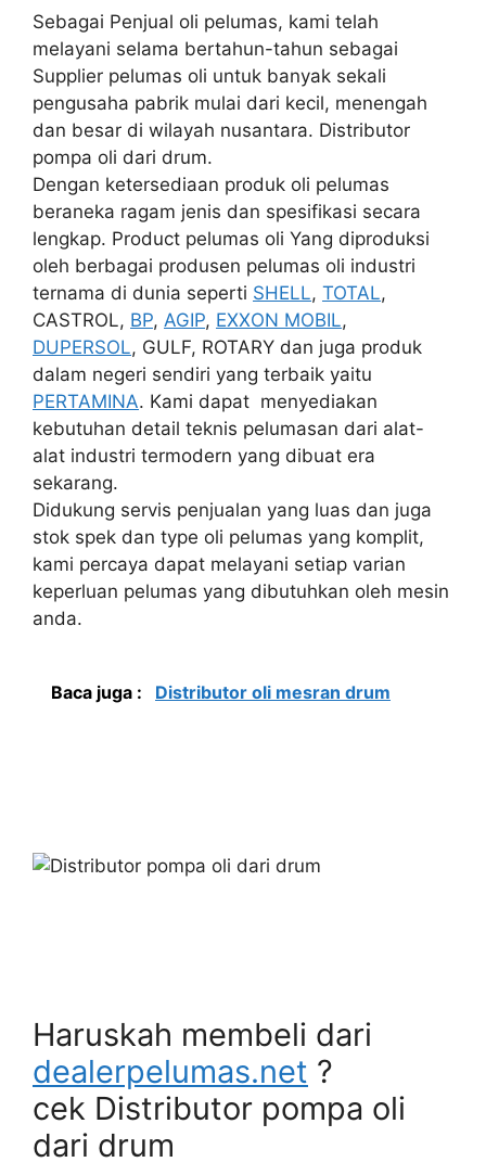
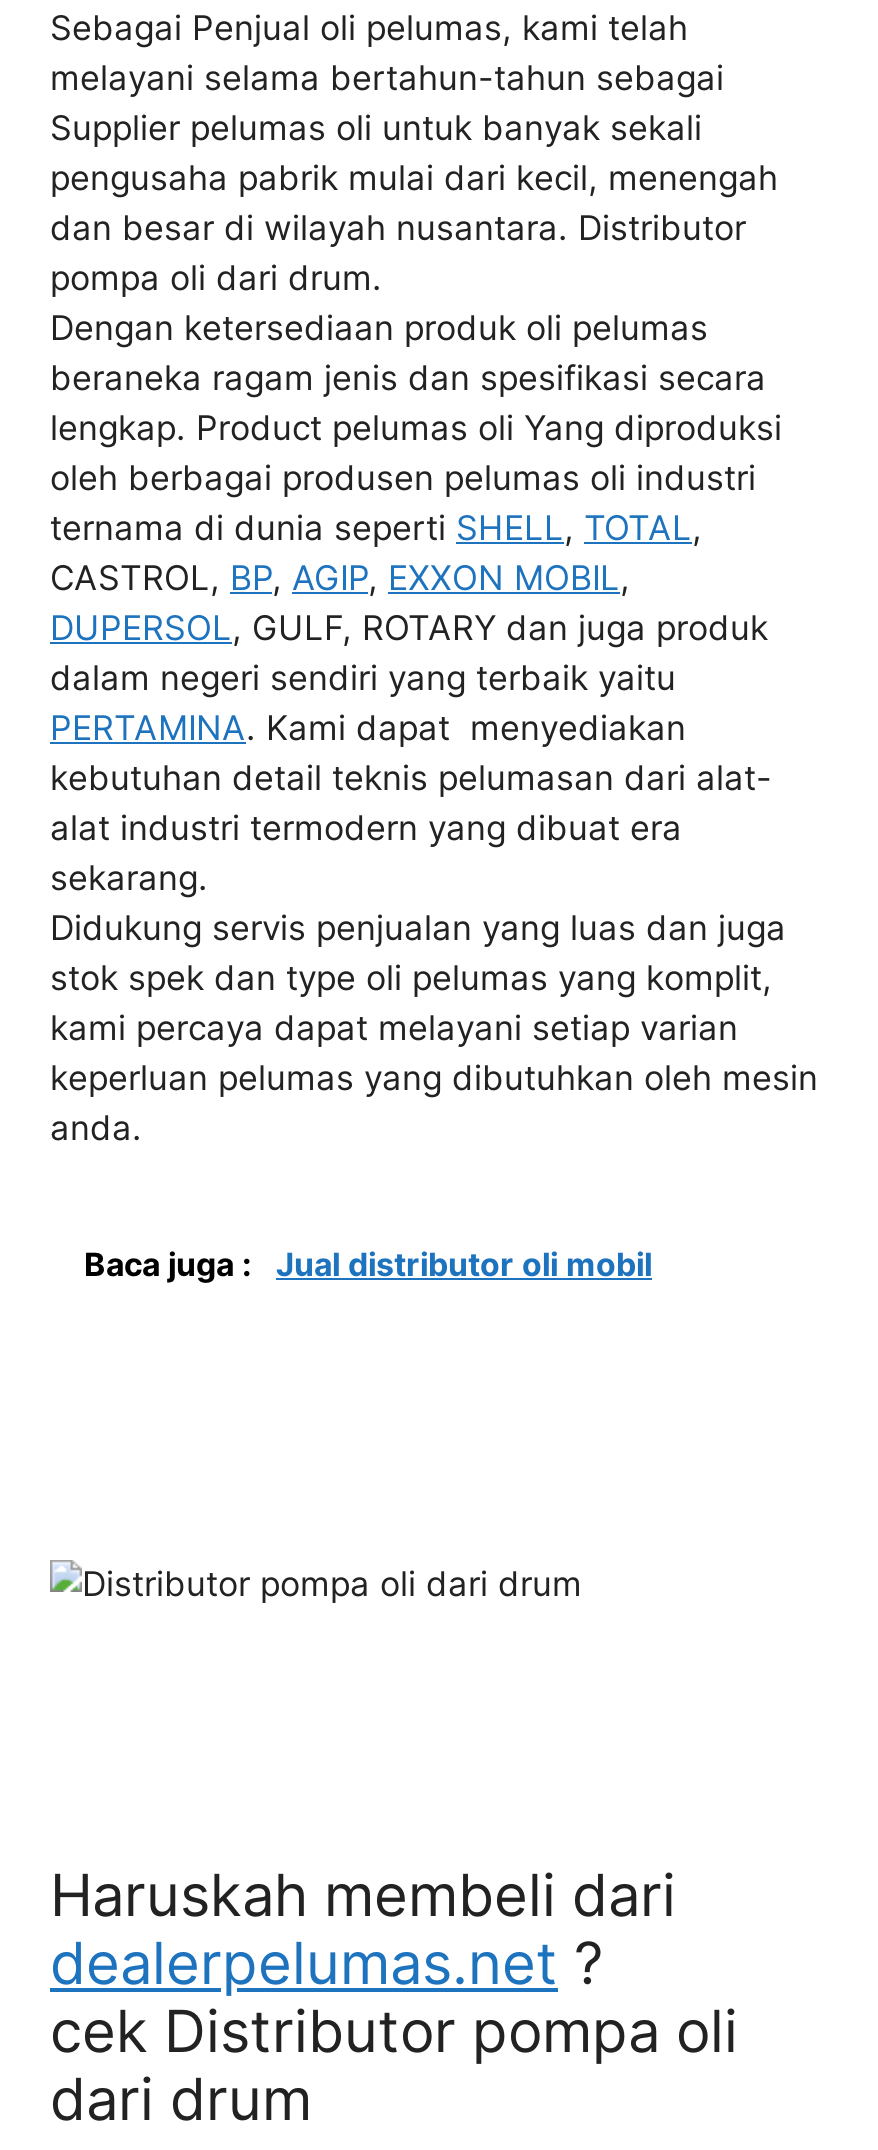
- Baca juga : Distributor oli mesran drum
+ Baca juga : Jual distributor oli mobil
